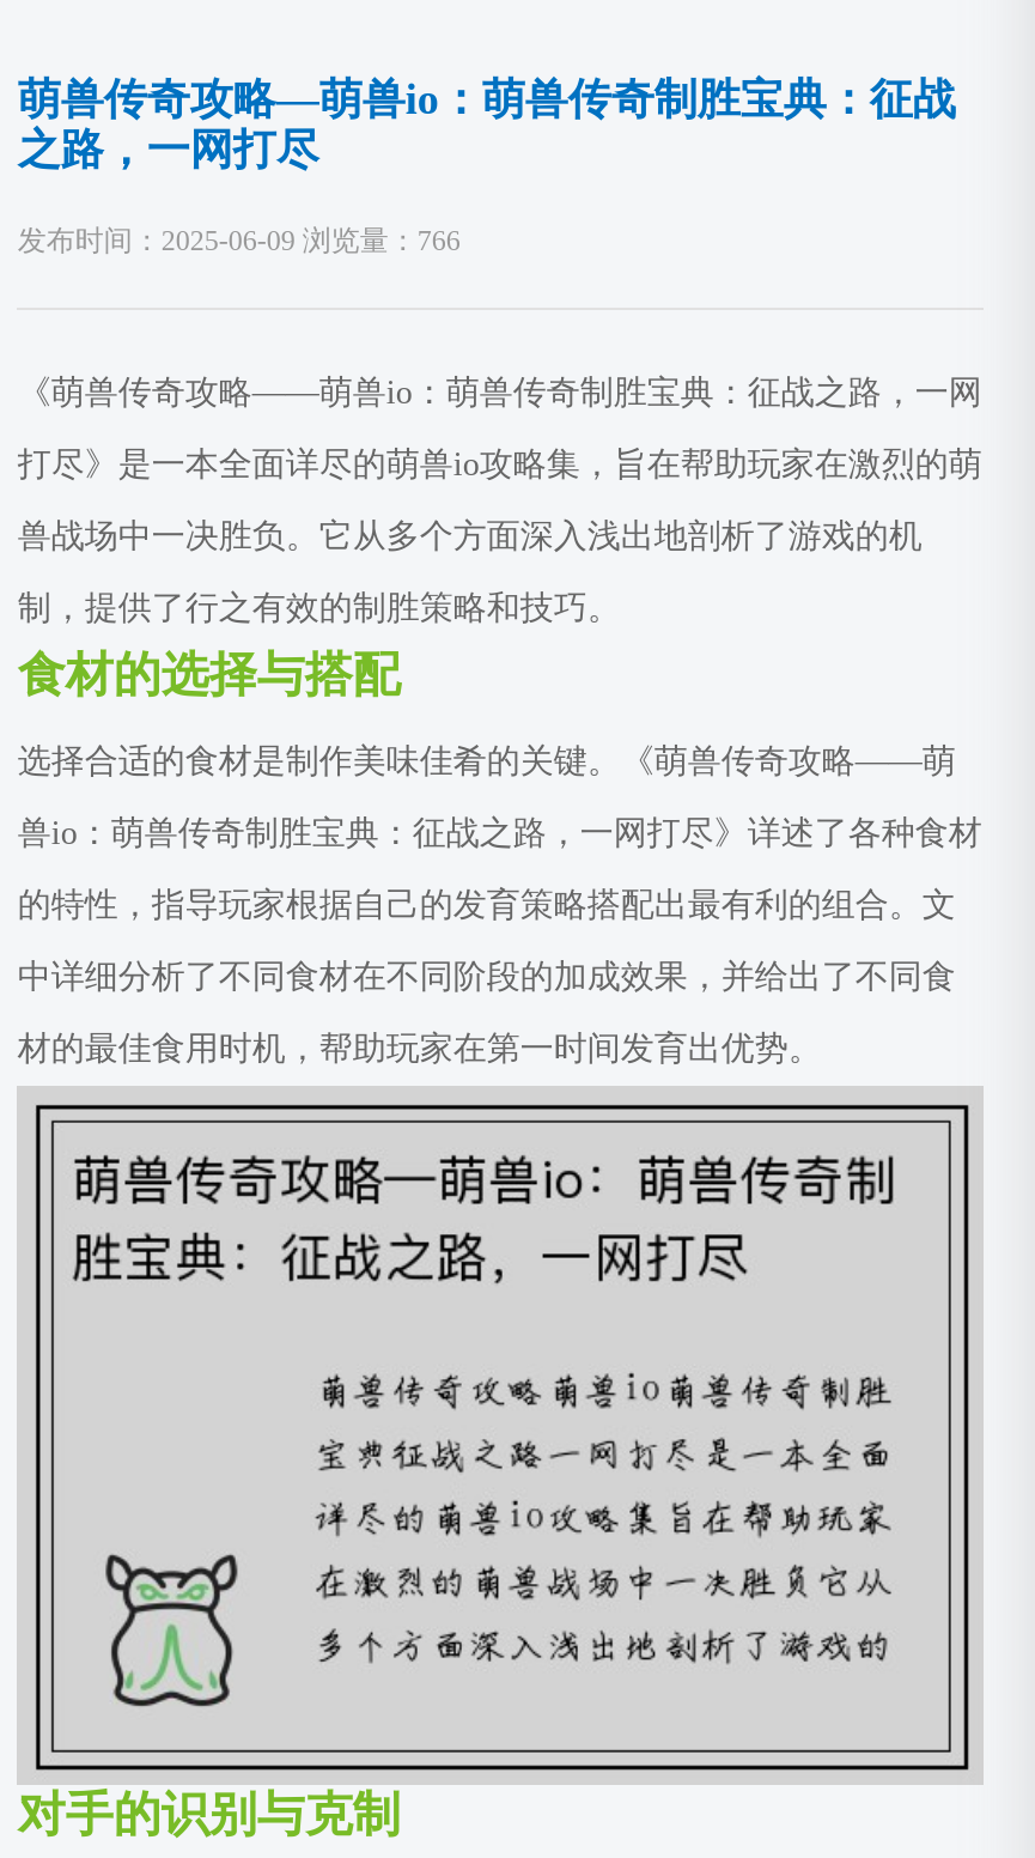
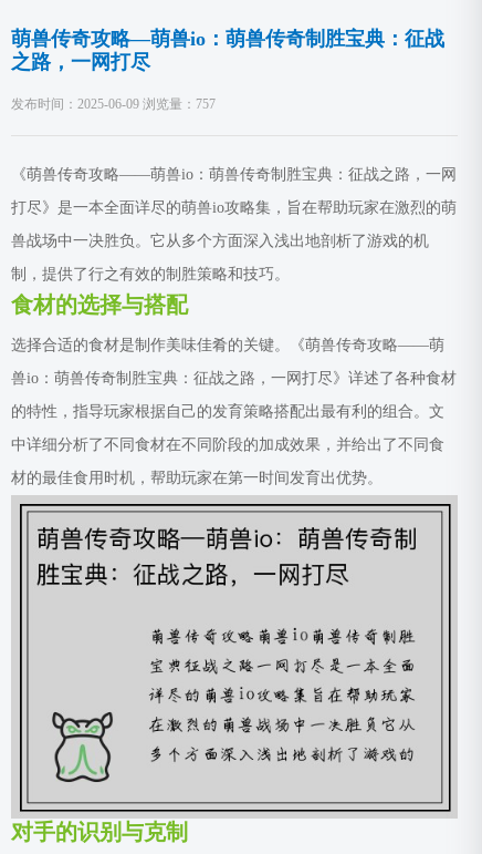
- 发布时间：2025-06-09 浏览量：766
+ 发布时间：2025-06-09 浏览量：757
